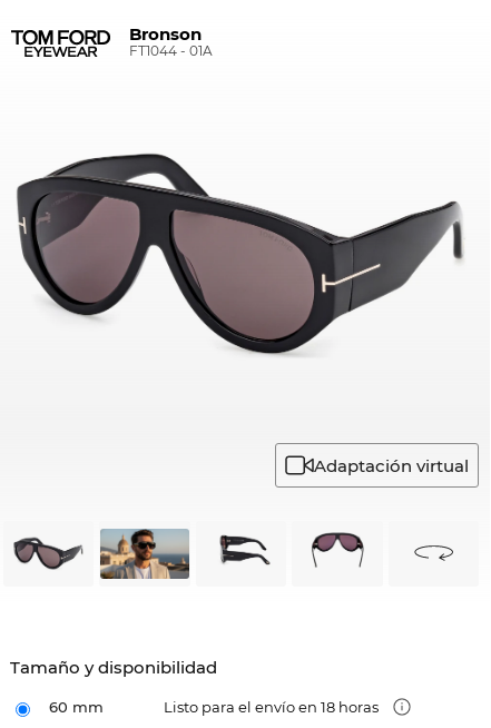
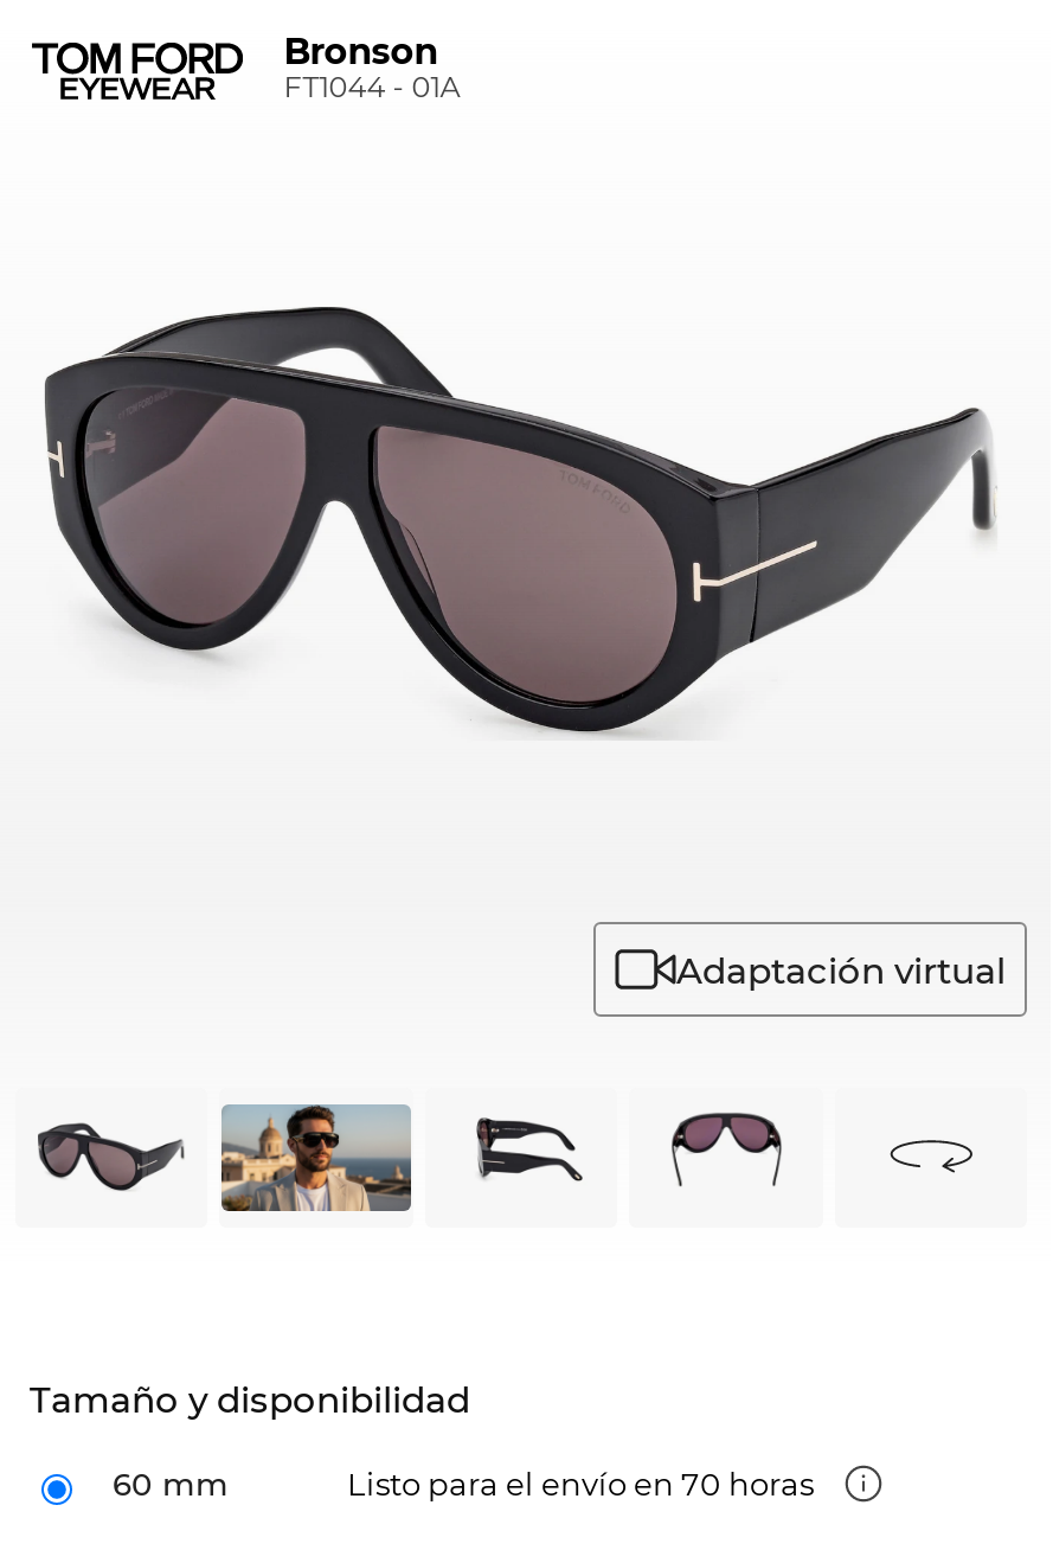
- Listo para el envío en 18 horas
+ Listo para el envío en 70 horas
